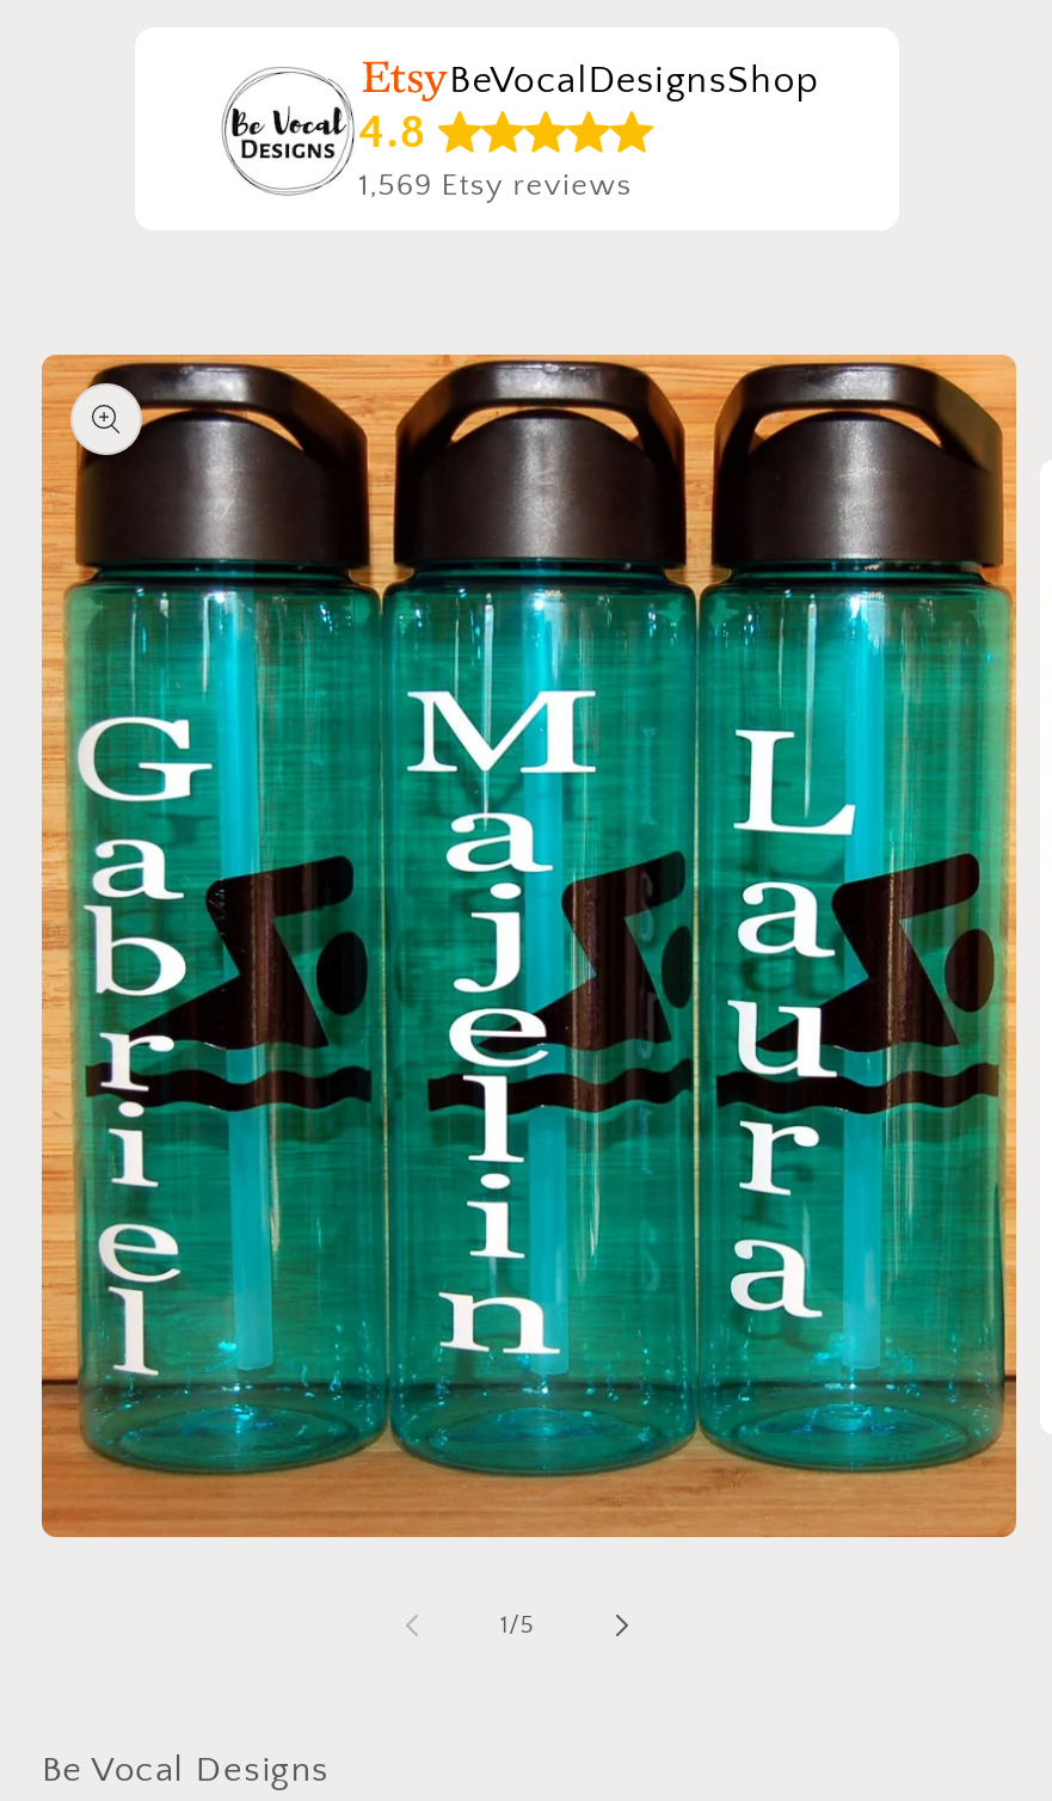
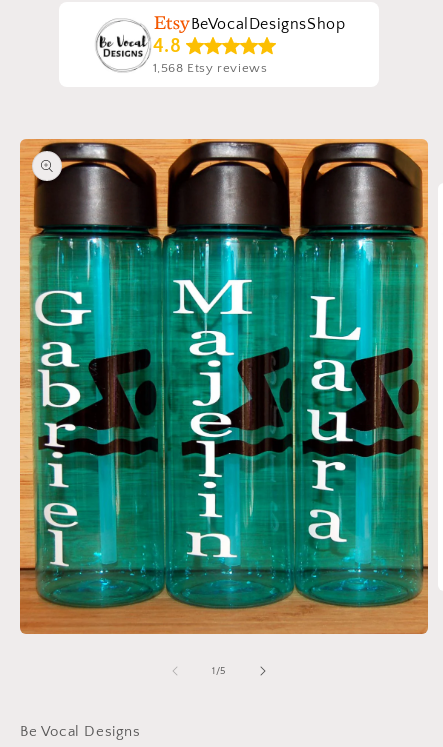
- 1,569 Etsy reviews
+ 1,568 Etsy reviews
